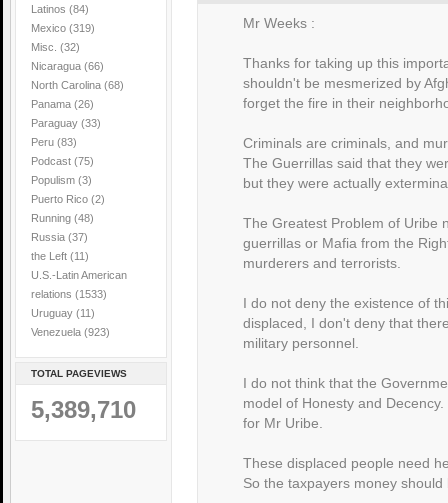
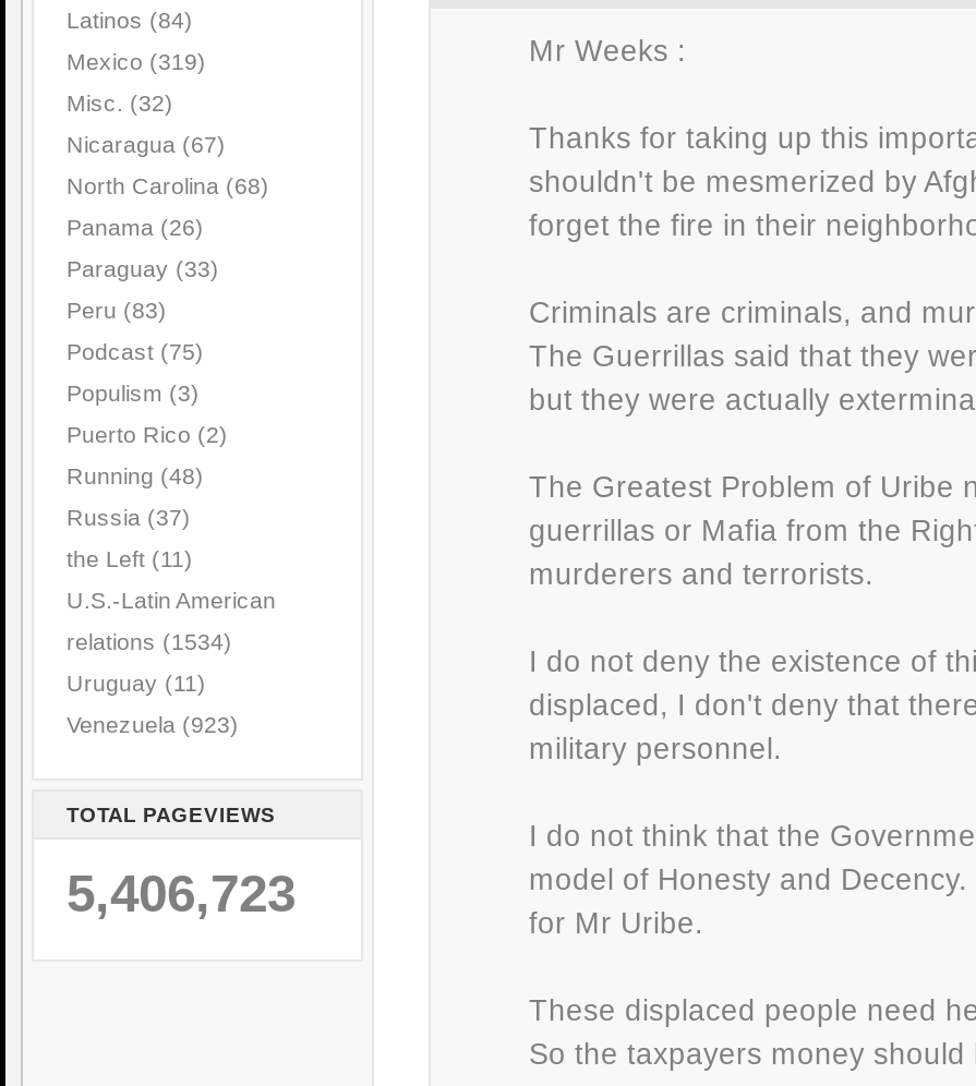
- Nicaragua (66)
+ Nicaragua (67)

- relations (1533)
+ relations (1534)

- 5,389,710
+ 5,406,723
